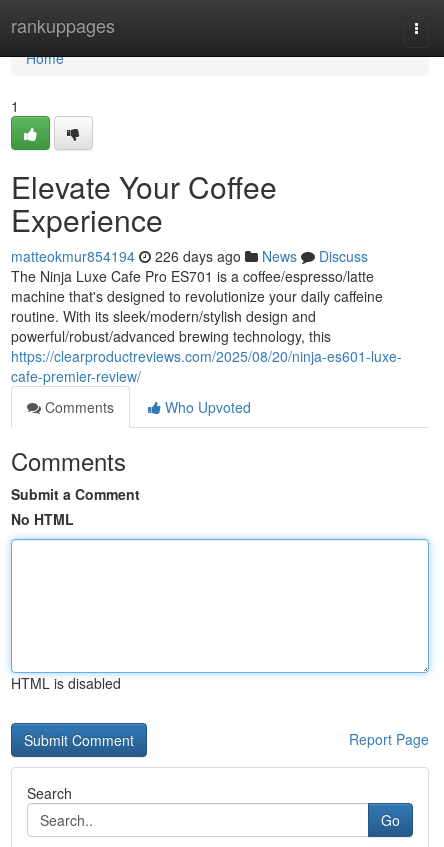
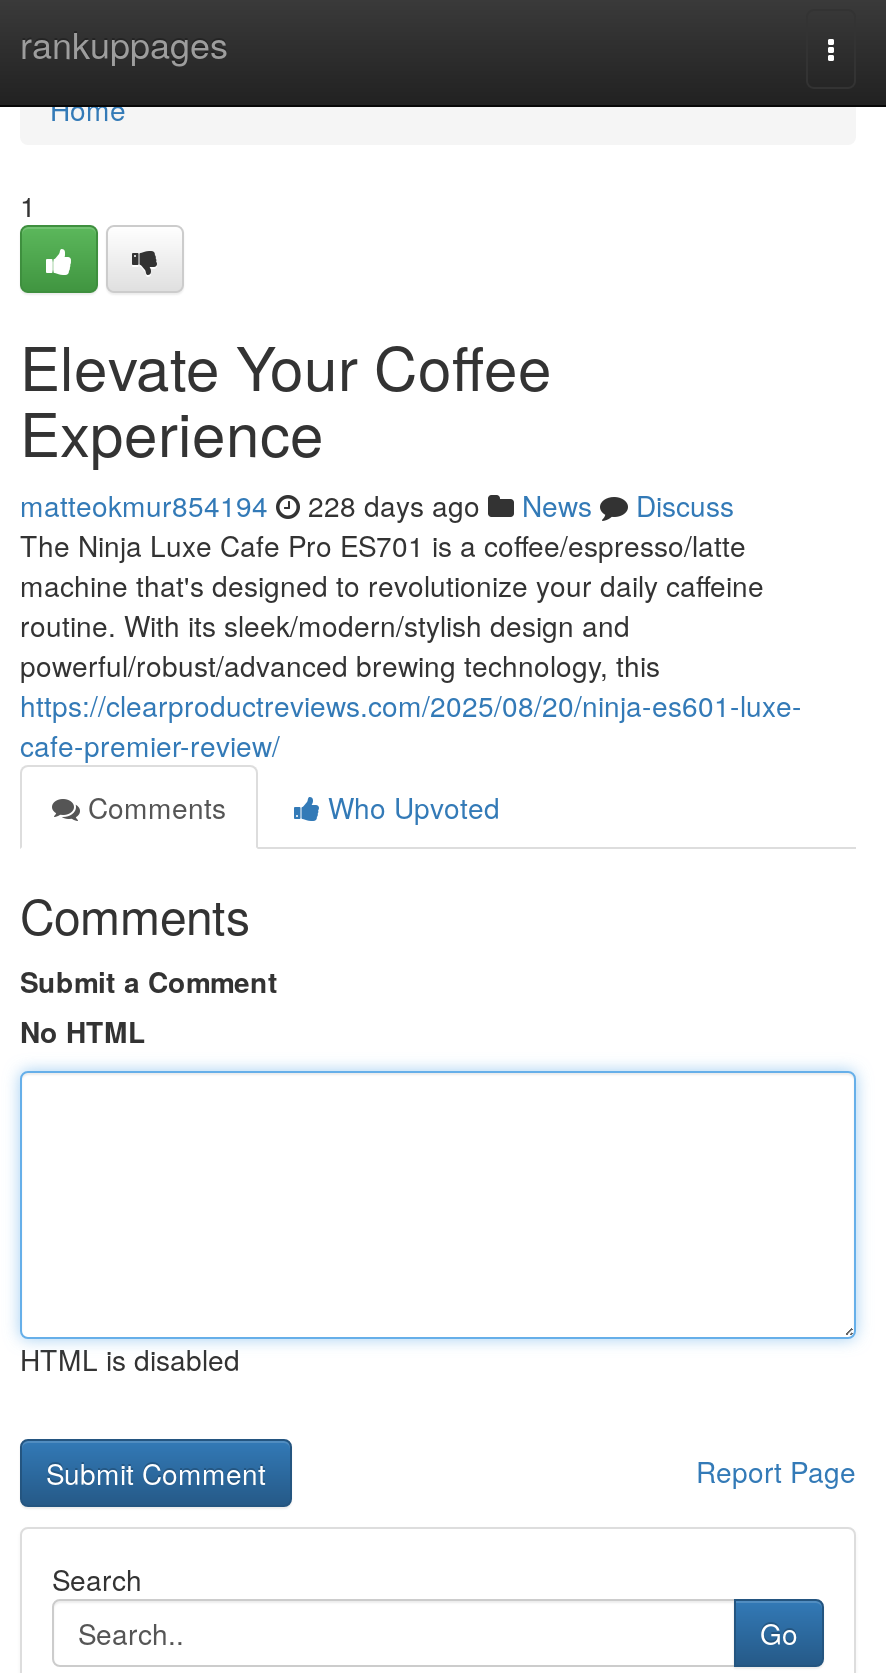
- matteokmur854194 226 days ago News Discuss
+ matteokmur854194 228 days ago News Discuss
